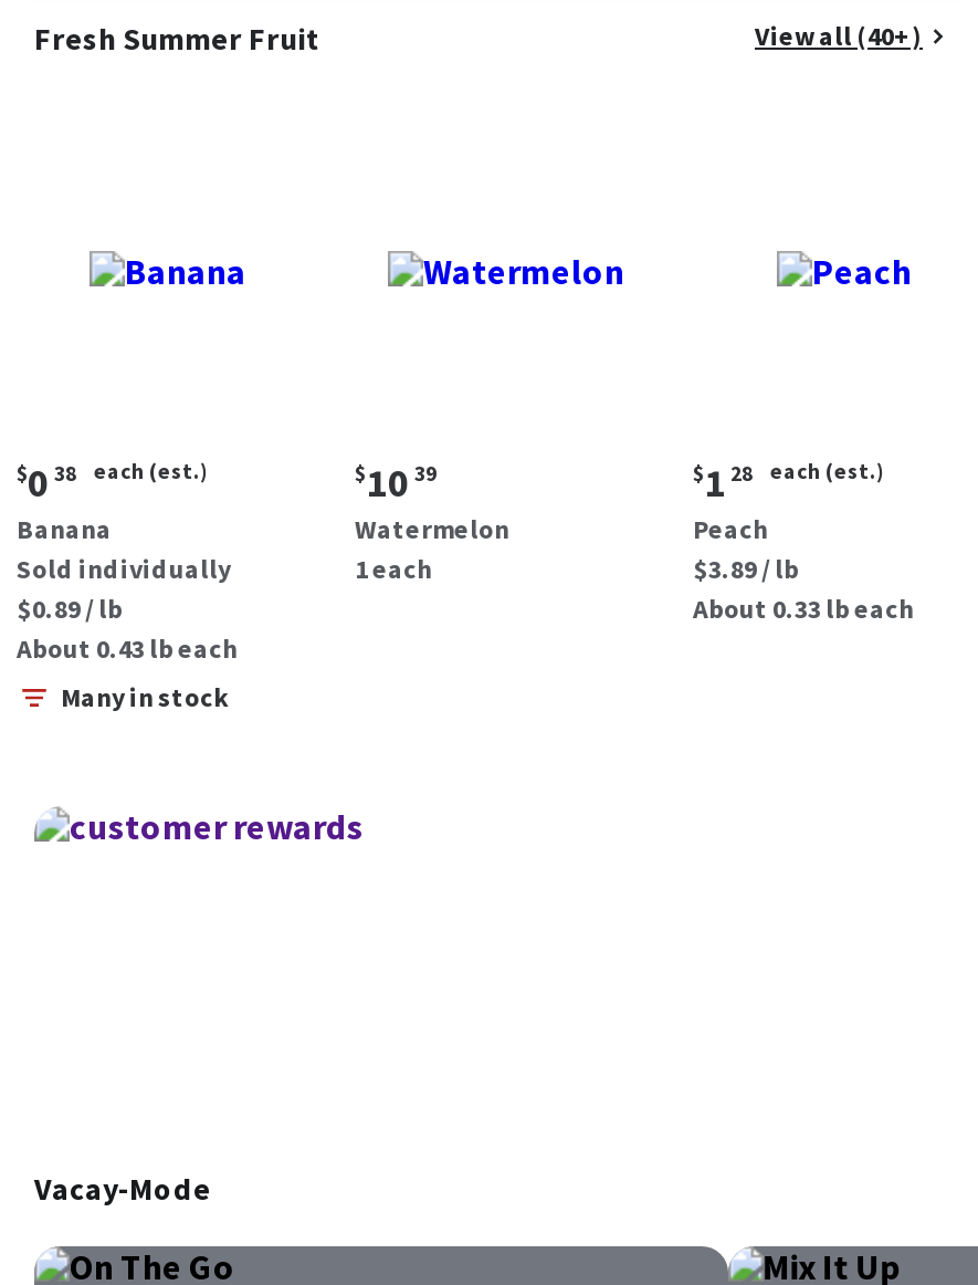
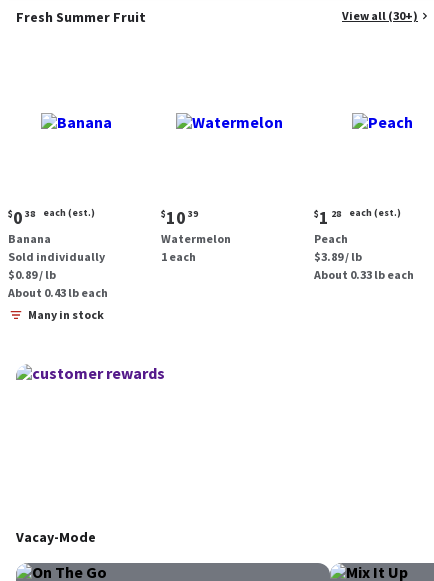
- View all (40+)
+ View all (30+)
